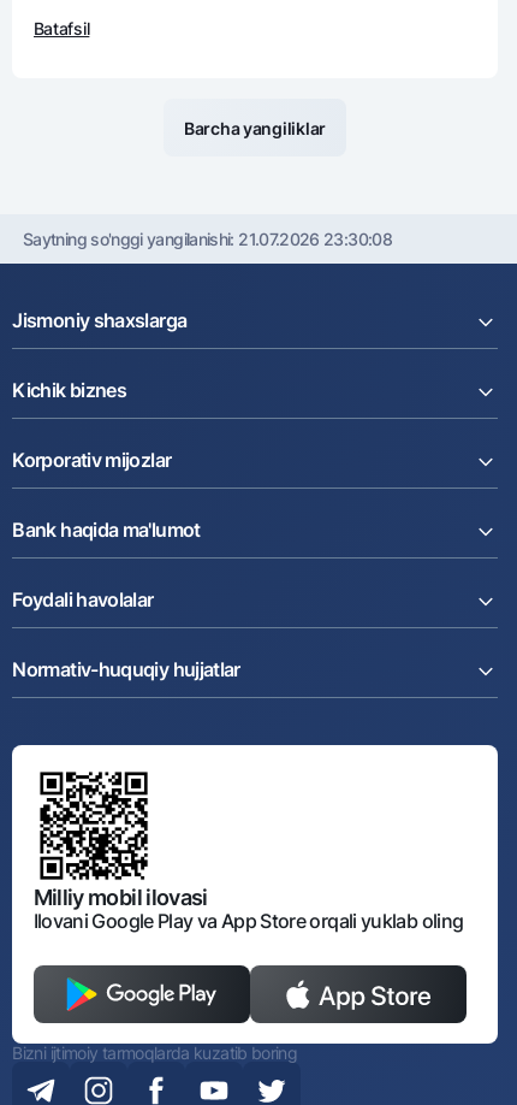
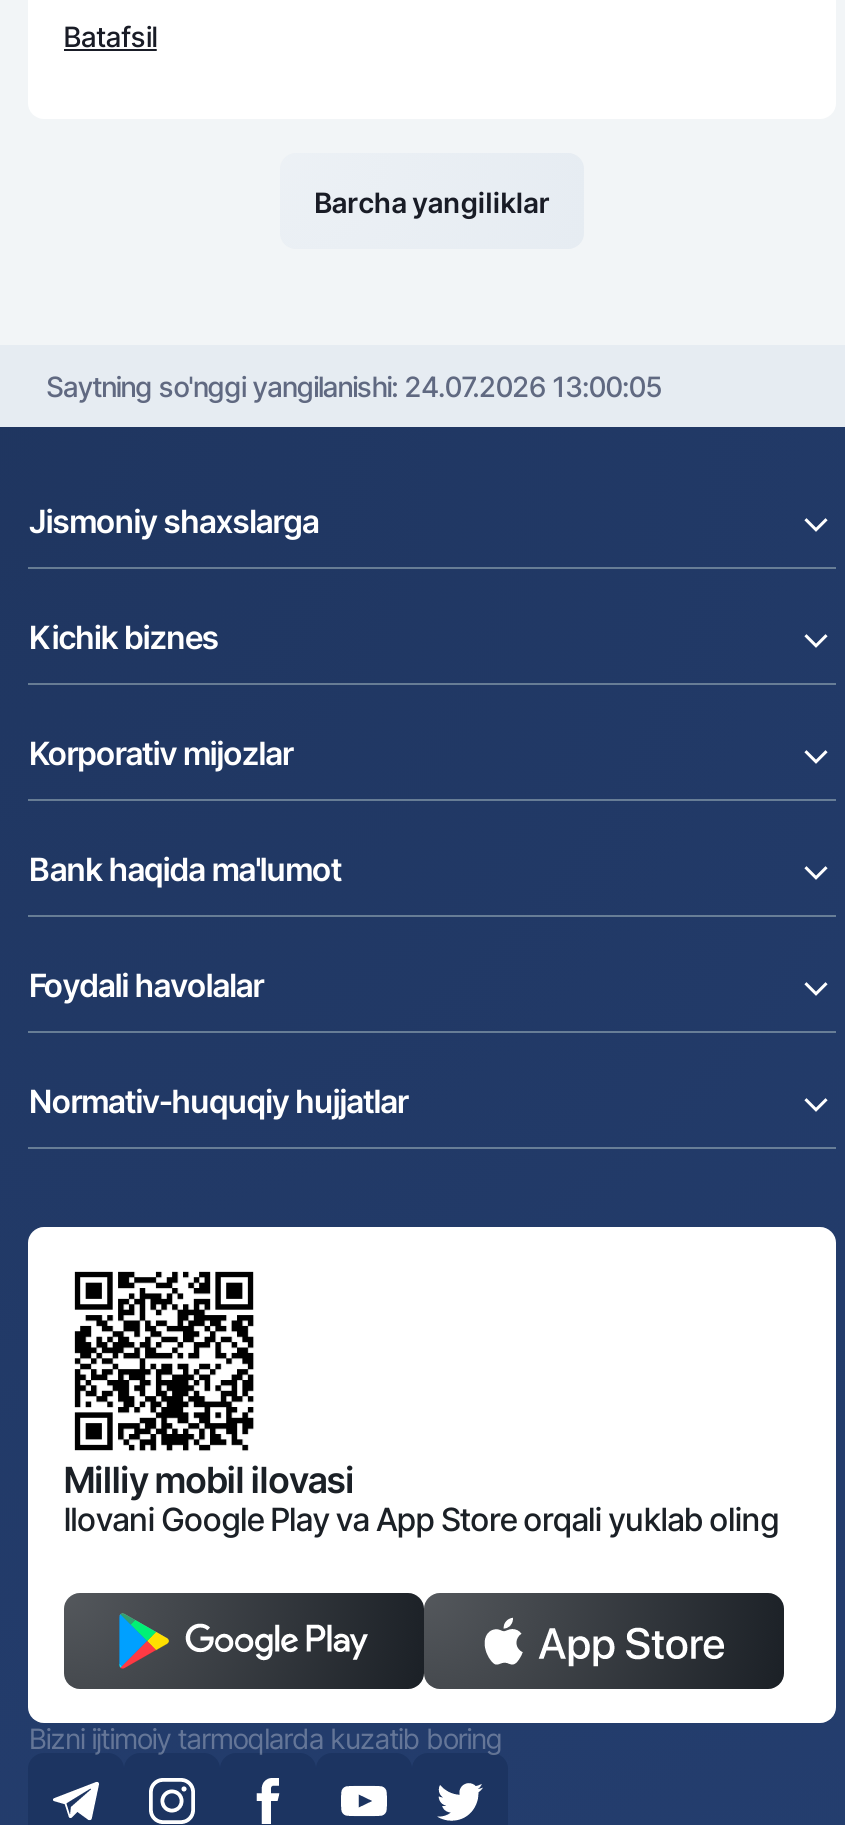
- Saytning so'nggi yangilanishi: 21.07.2026 23:30:08
+ Saytning so'nggi yangilanishi: 24.07.2026 13:00:05
